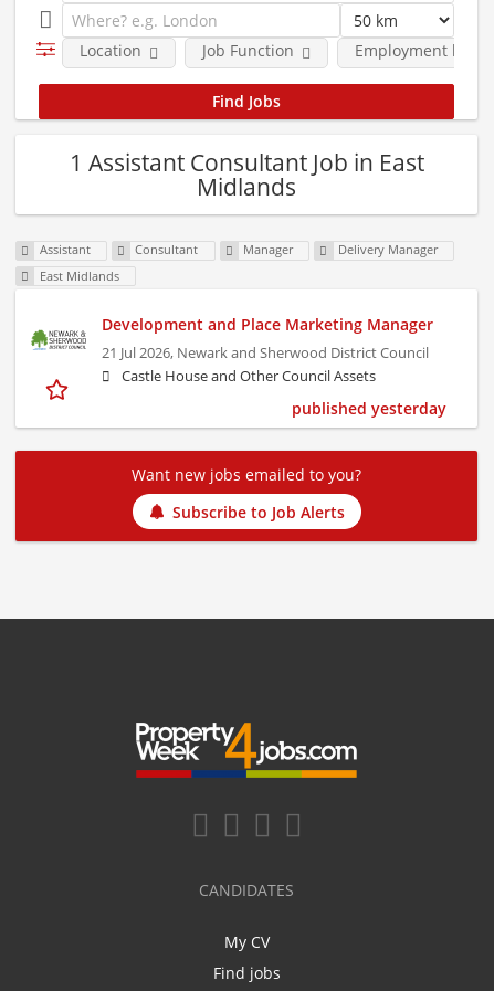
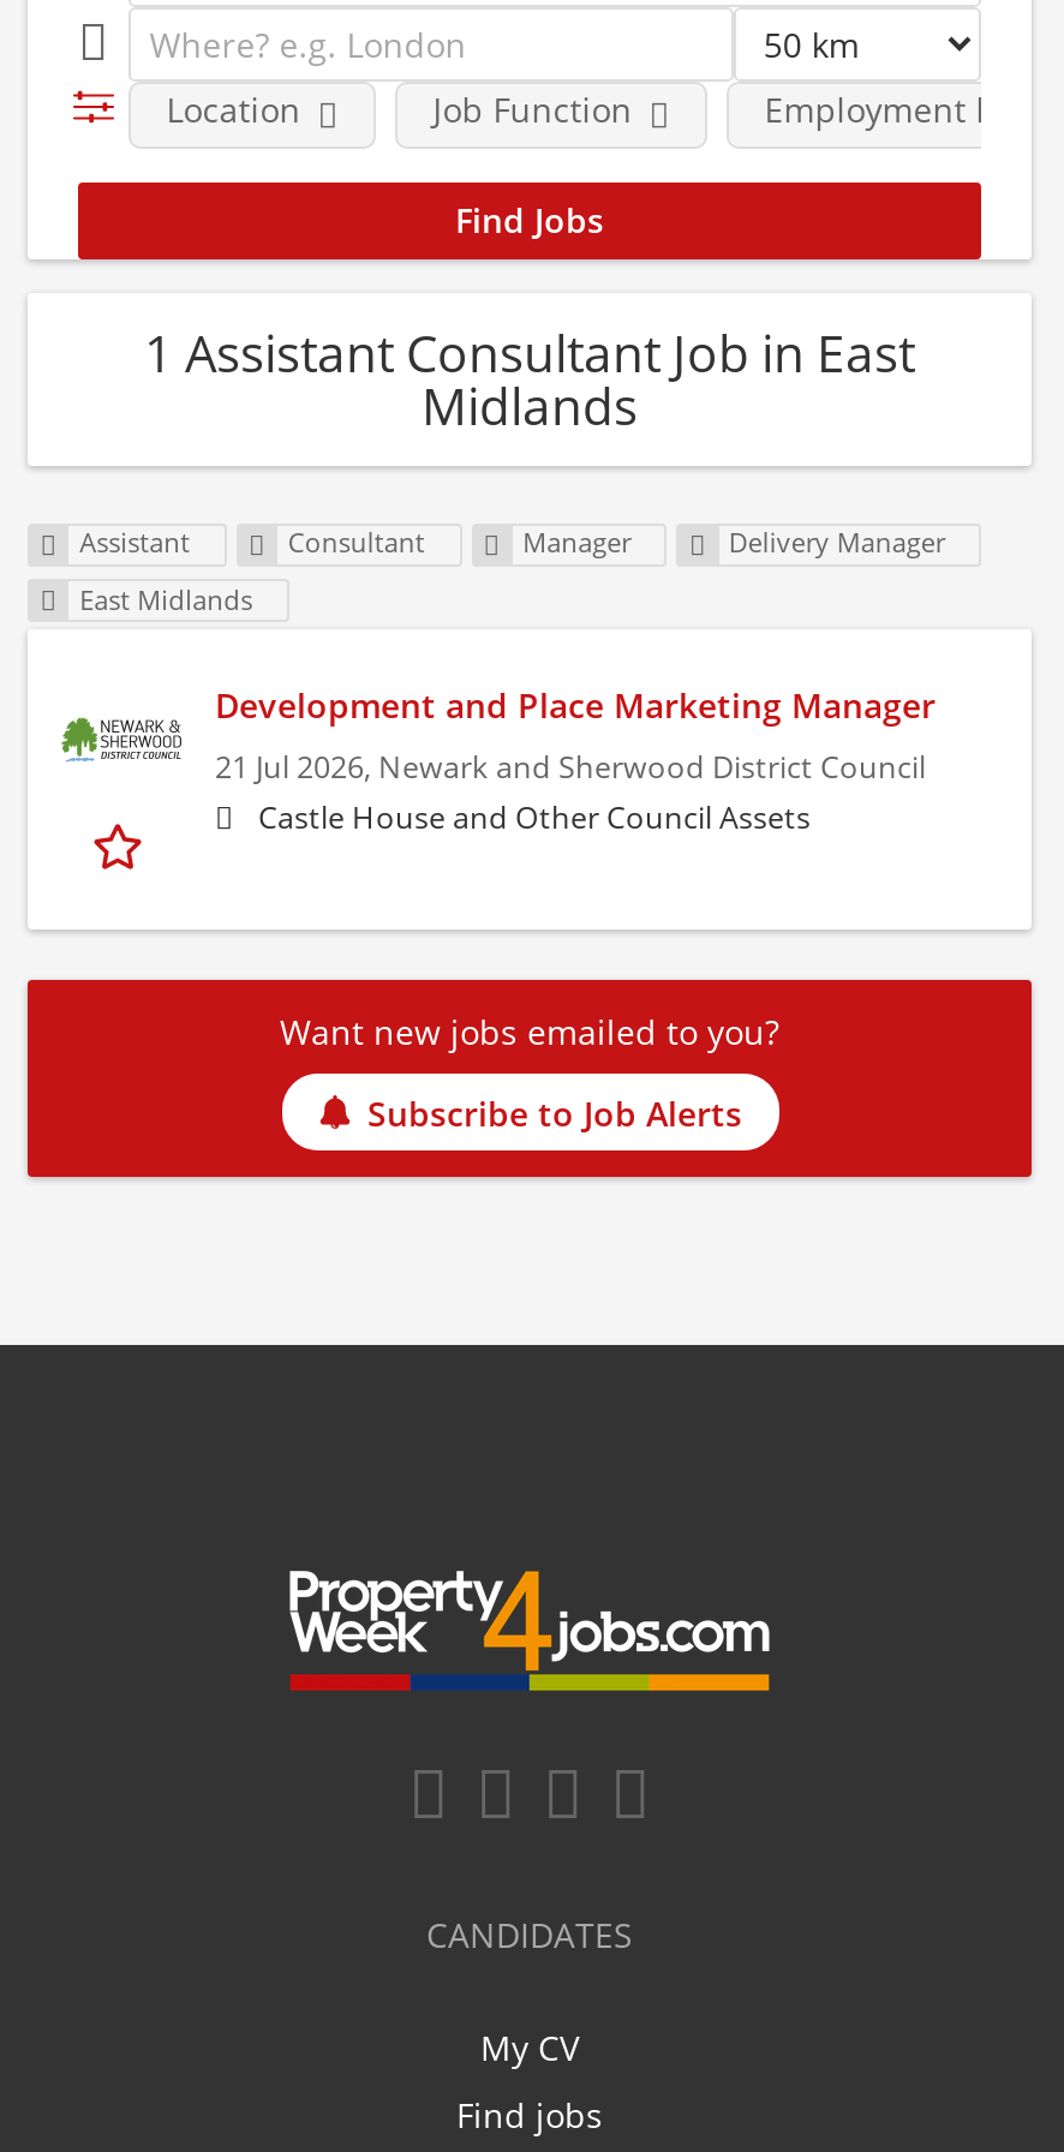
- published yesterday
